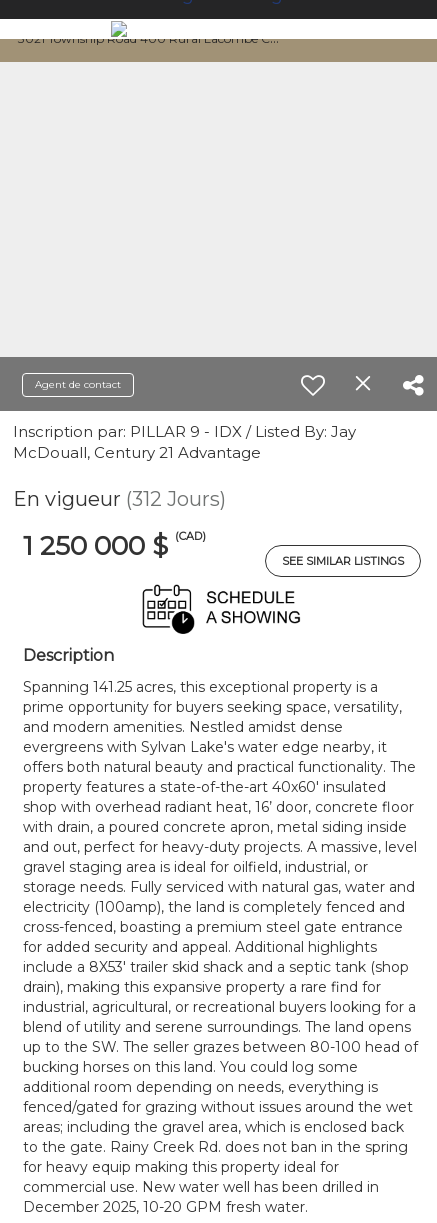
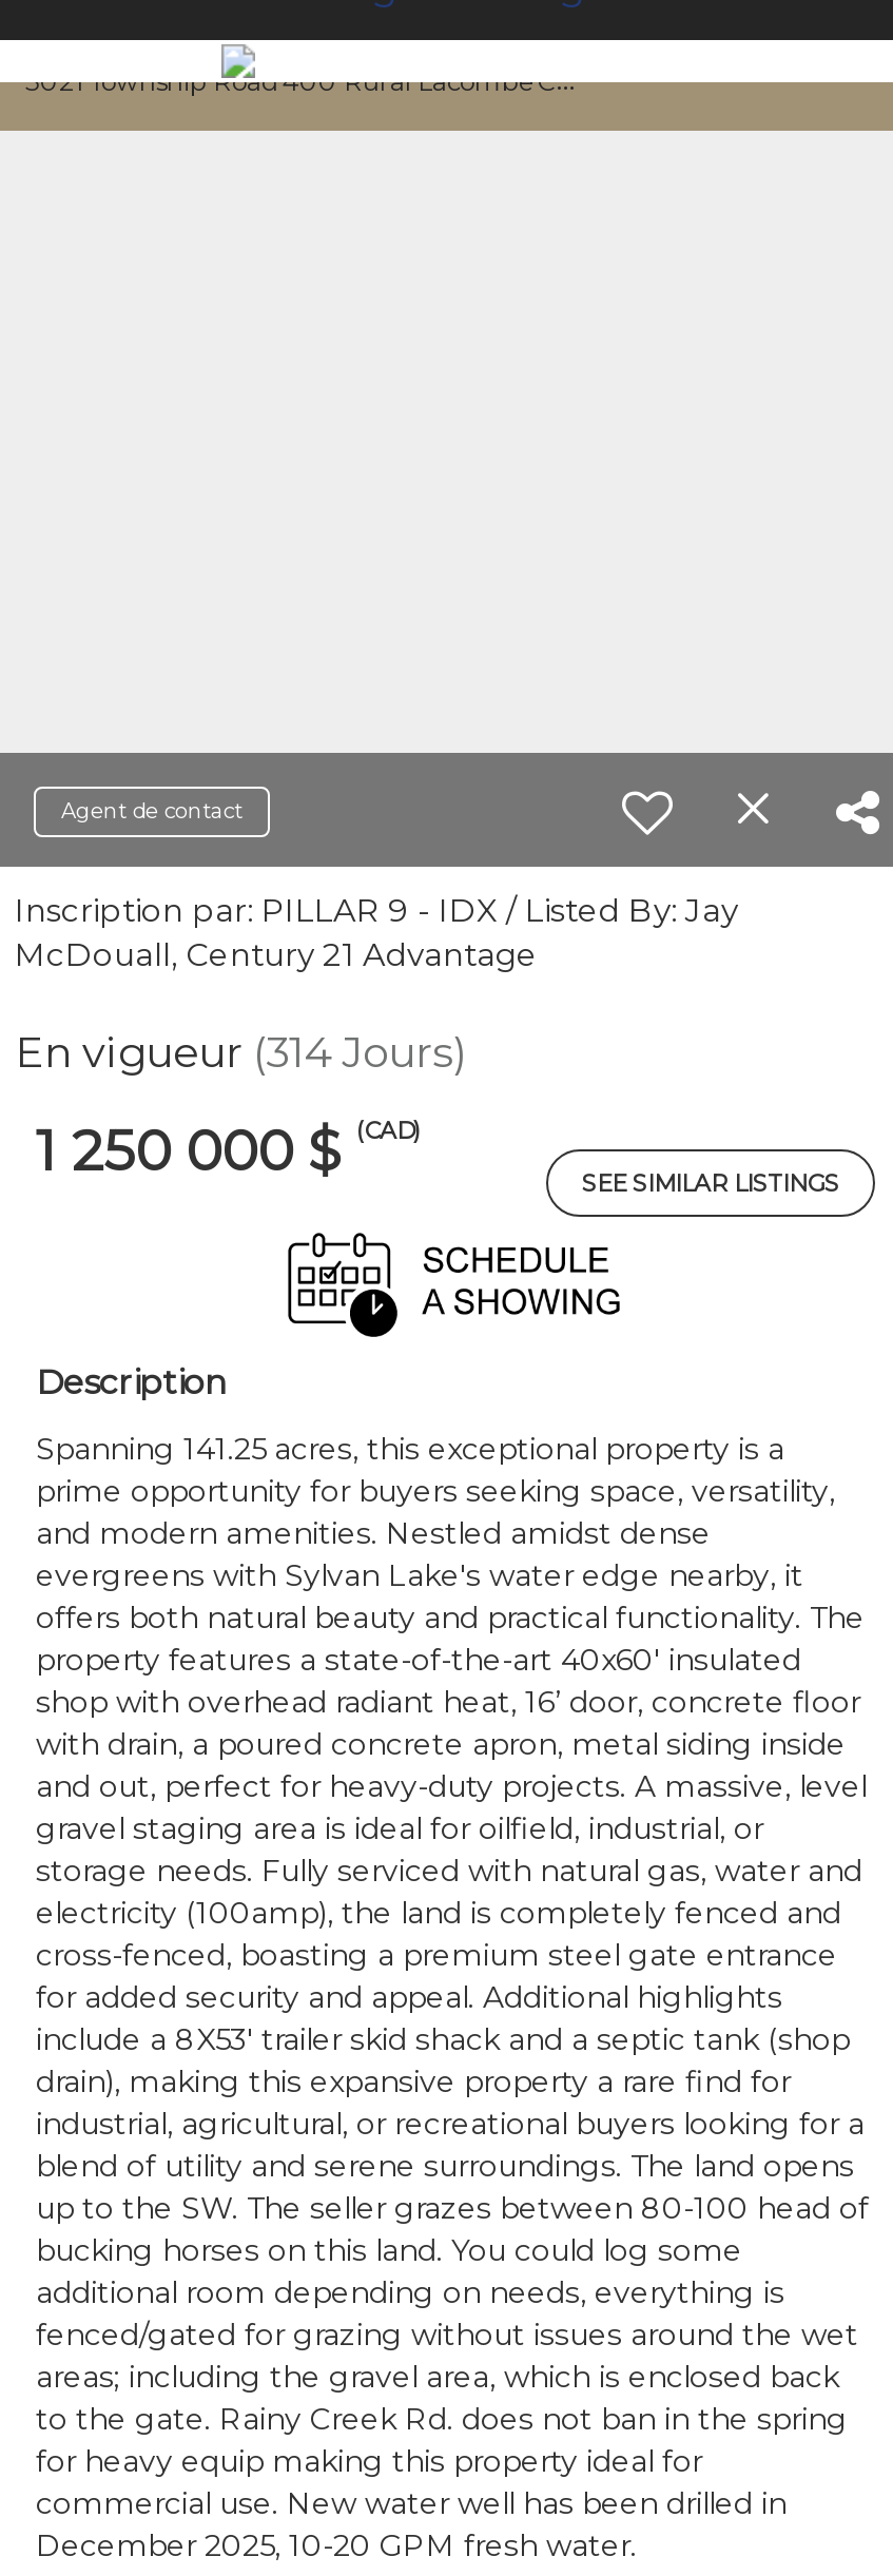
- En vigueur (312 Jours)
+ En vigueur (314 Jours)
